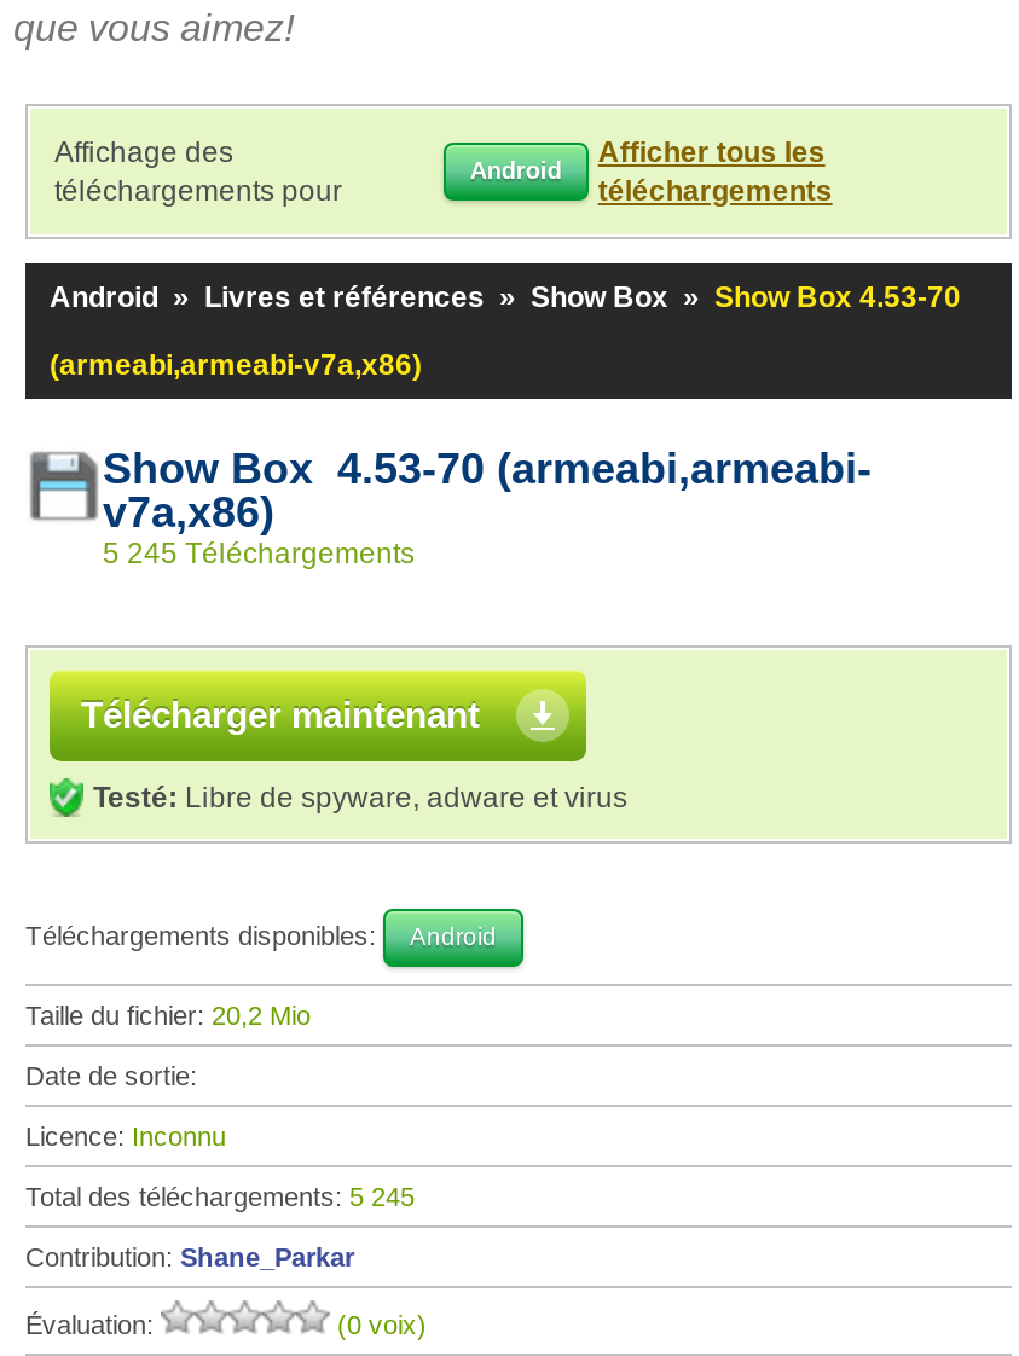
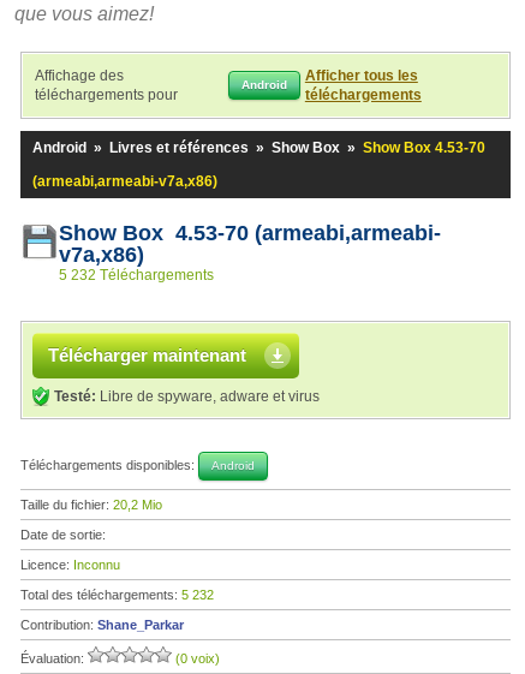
- 5 245 Téléchargements
+ 5 232 Téléchargements

- Total des téléchargements: 5 245
+ Total des téléchargements: 5 232
